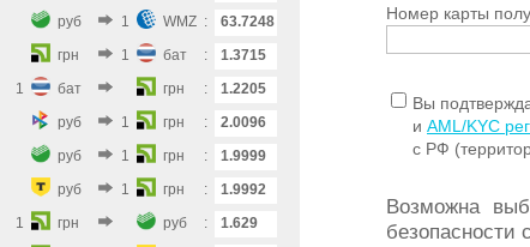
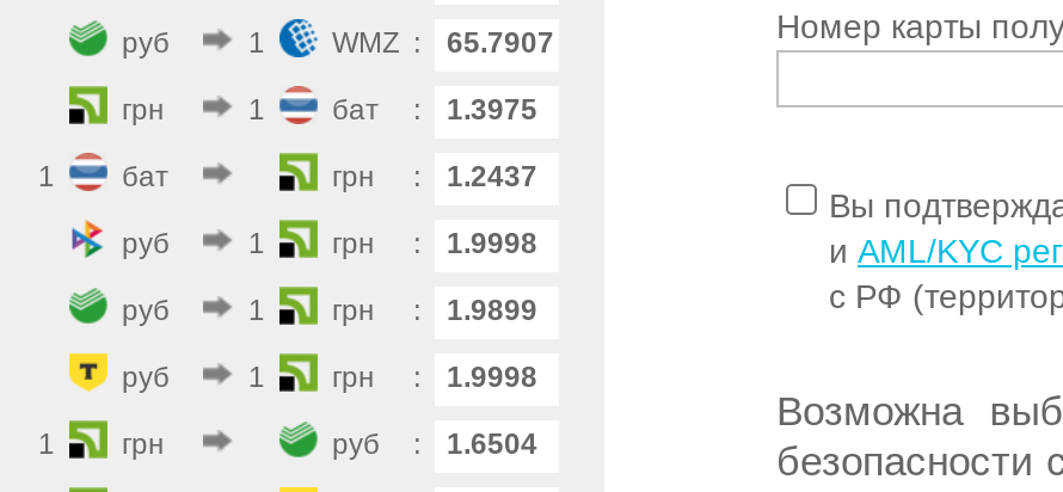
- 1 WMZ : 63.7248
+ 1 WMZ : 65.7907

- 1.3715
+ 1.3975

- 1.2205
+ 1.2437

- 2.0096
+ 1.9998

- 1.9999
+ 1.9899

- 1.9992
+ 1.9998

- 1.629
+ 1.6504
